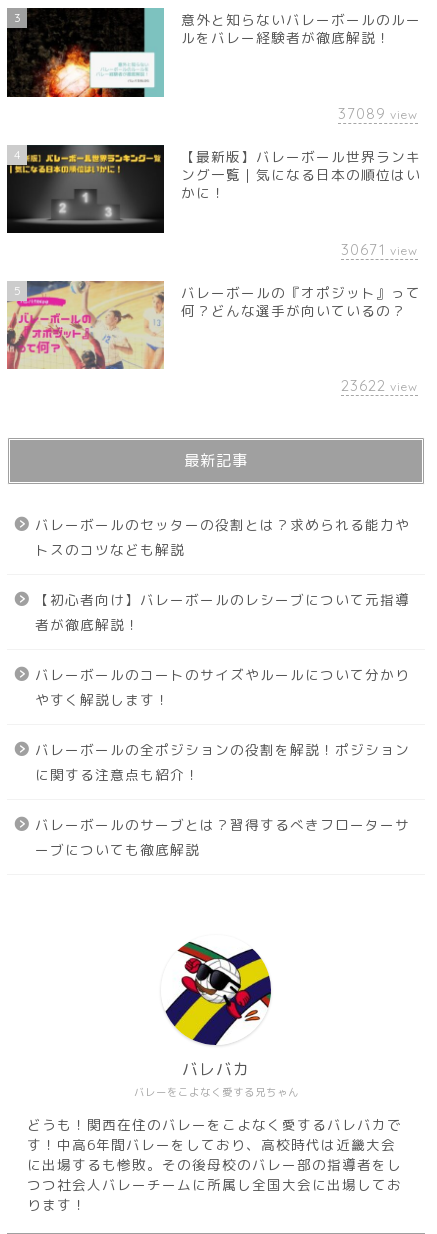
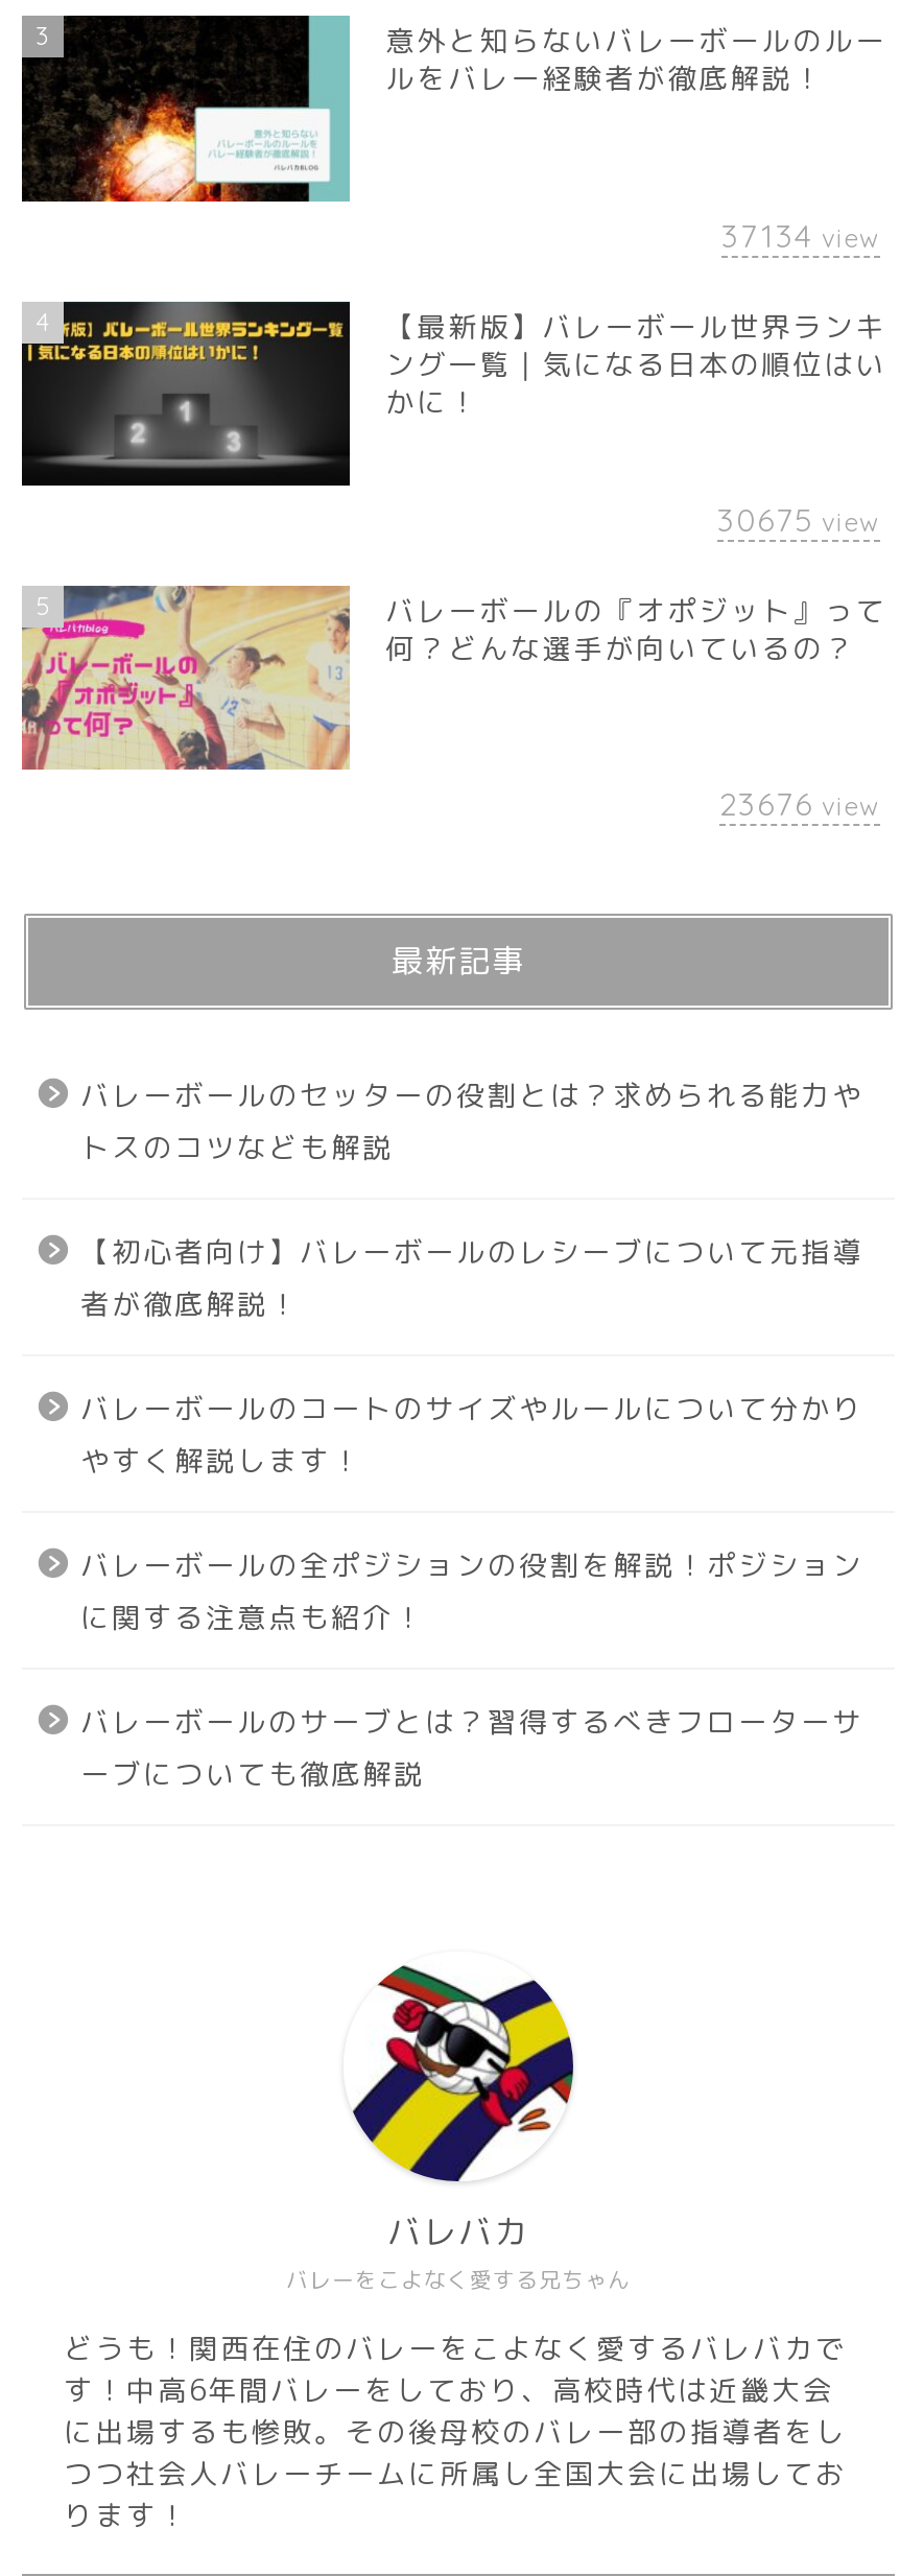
- 37089 view
+ 37134 view

- 30671 view
+ 30675 view

- 23622 view
+ 23676 view
